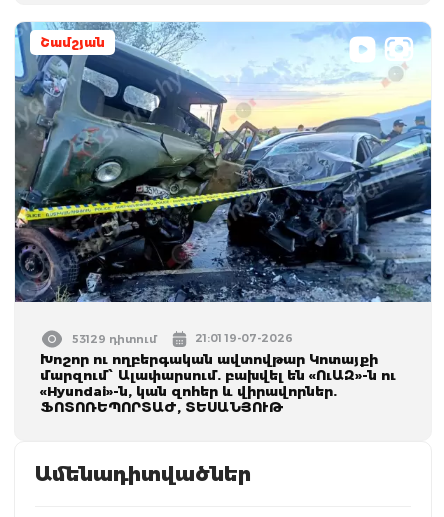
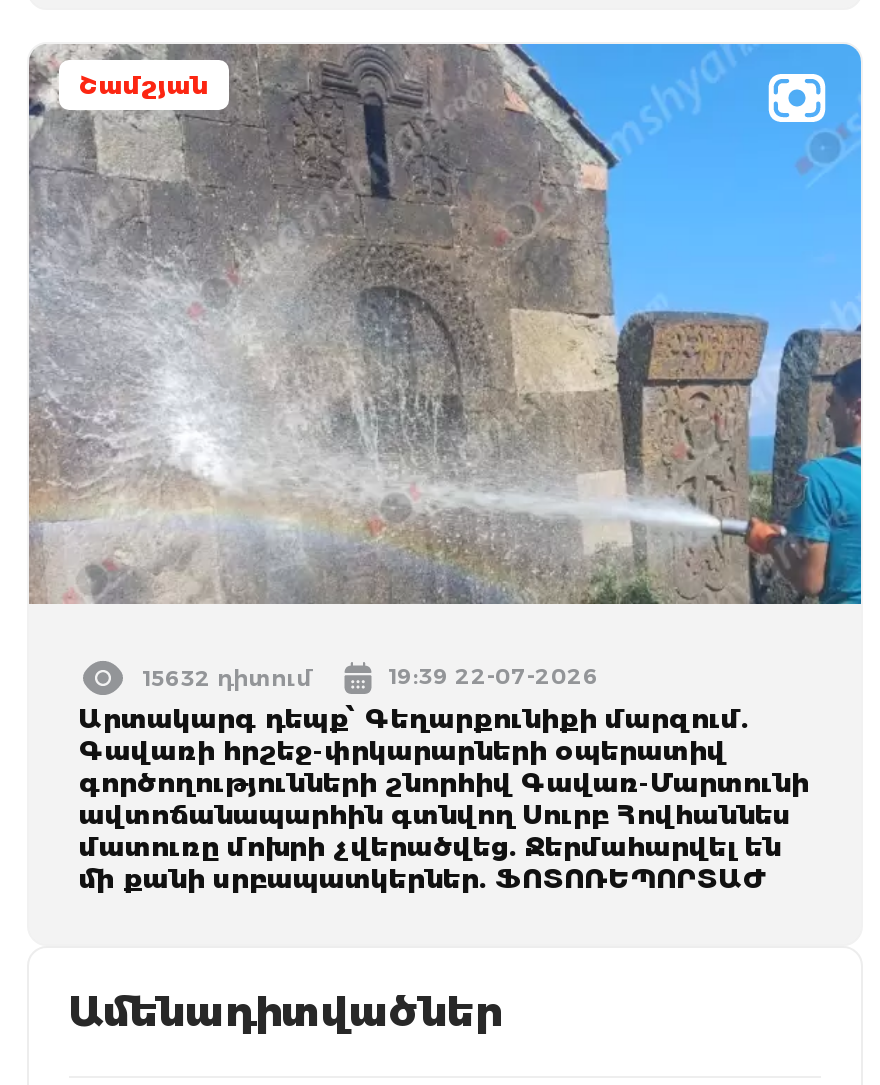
- [image]
- 53129 դիտում
- 21:01 19-07-2026
- Խոշոր ու ողբերգական ավտովթար Կոտայքի
- մարզում՝ Ալափարսում. բախվել են «ՈւԱԶ»-ն ու
- «Hyundai»-ն, կան զոհեր և վիրավորներ.
- ՖՈՏՈՌԵՊՈՐՏԱԺ, ՏԵՍԱՆՅՈՒԹ
+ [image]
+ 15632 դիտում
+ 19:39 22-07-2026
+ Արտակարգ դեպք՝ Գեղարքունիքի մարզում.
+ Գավառի հրշեջ-փրկարարների օպերատիվ
+ գործողությունների շնորհիվ Գավառ-Մարտունի
+ ավտոճանապարհին գտնվող Սուրբ Հովհաննես
+ մատուռը մոխրի չվերածվեց. Ջերմահարվել են
+ մի քանի սրբապատկերներ. ՖՈՏՈՌԵՊՈՐՏԱԺ
